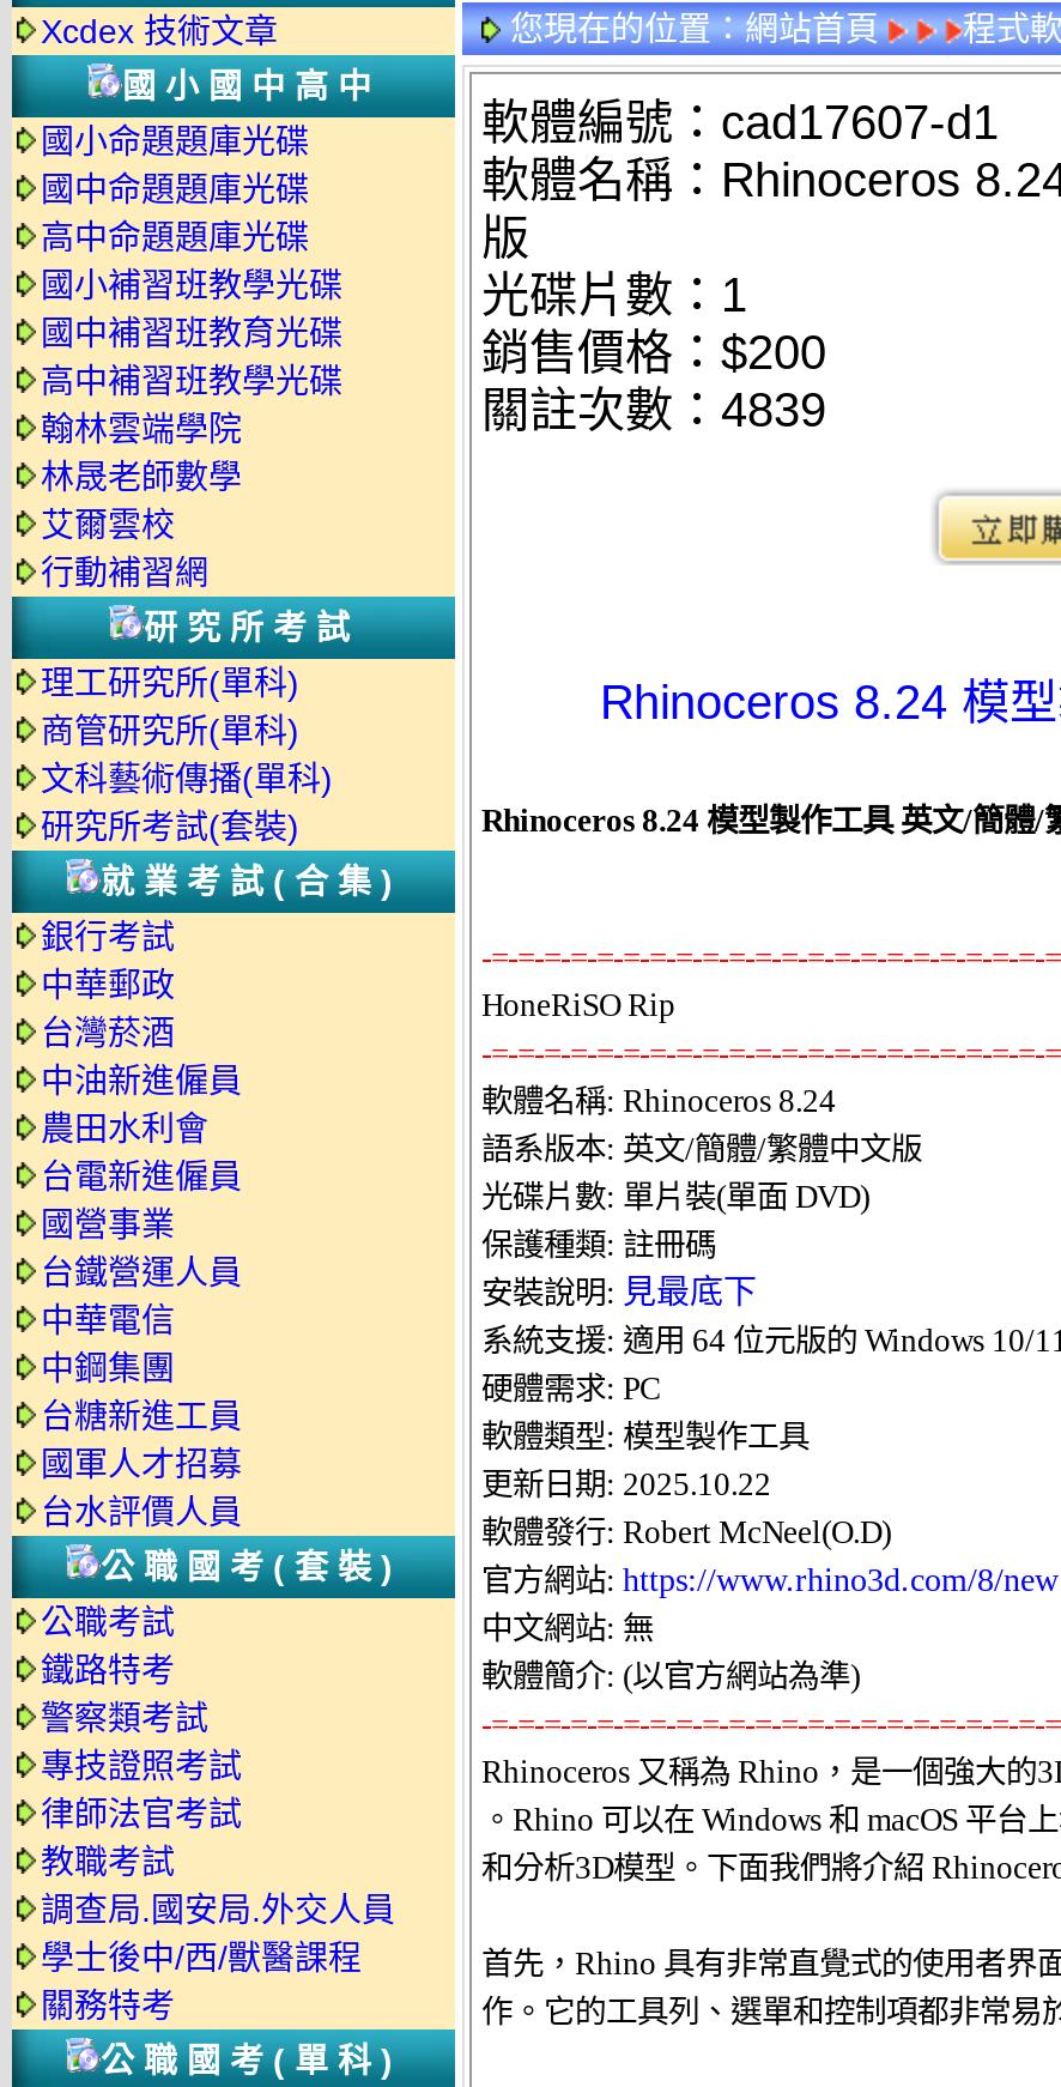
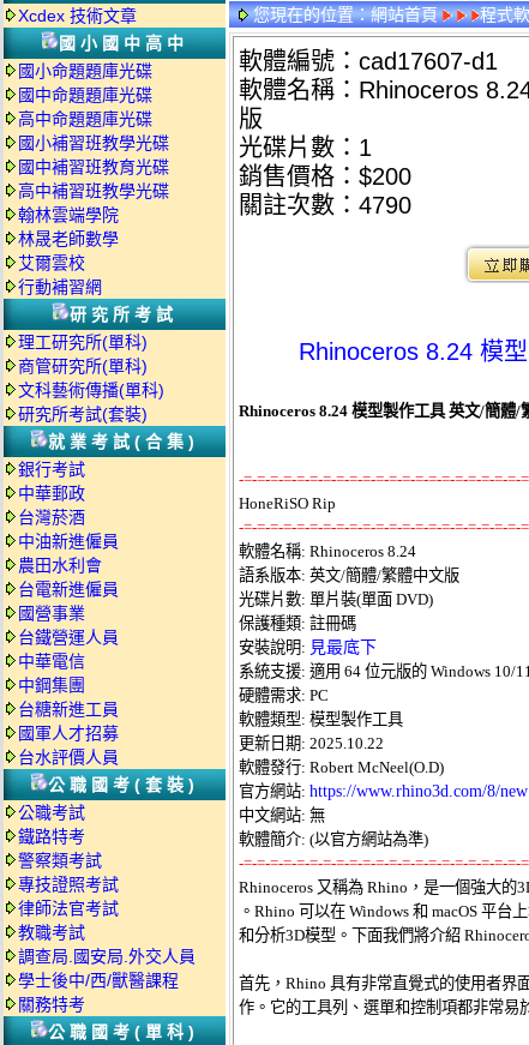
- 關註次數：4839
+ 關註次數：4790
